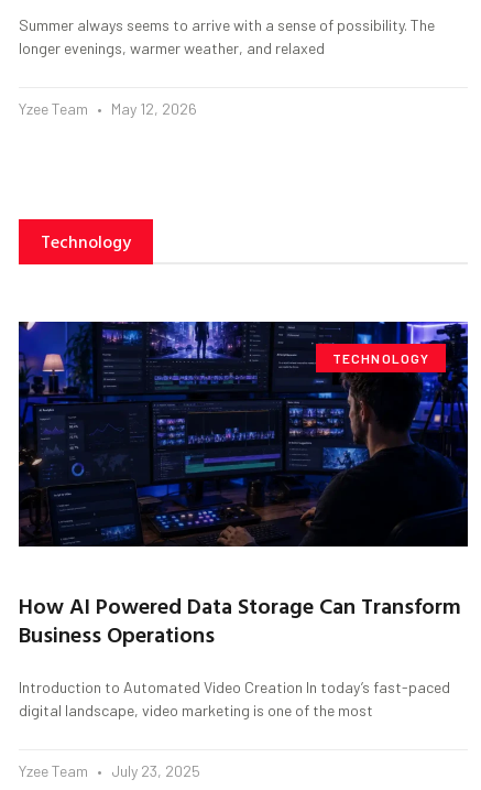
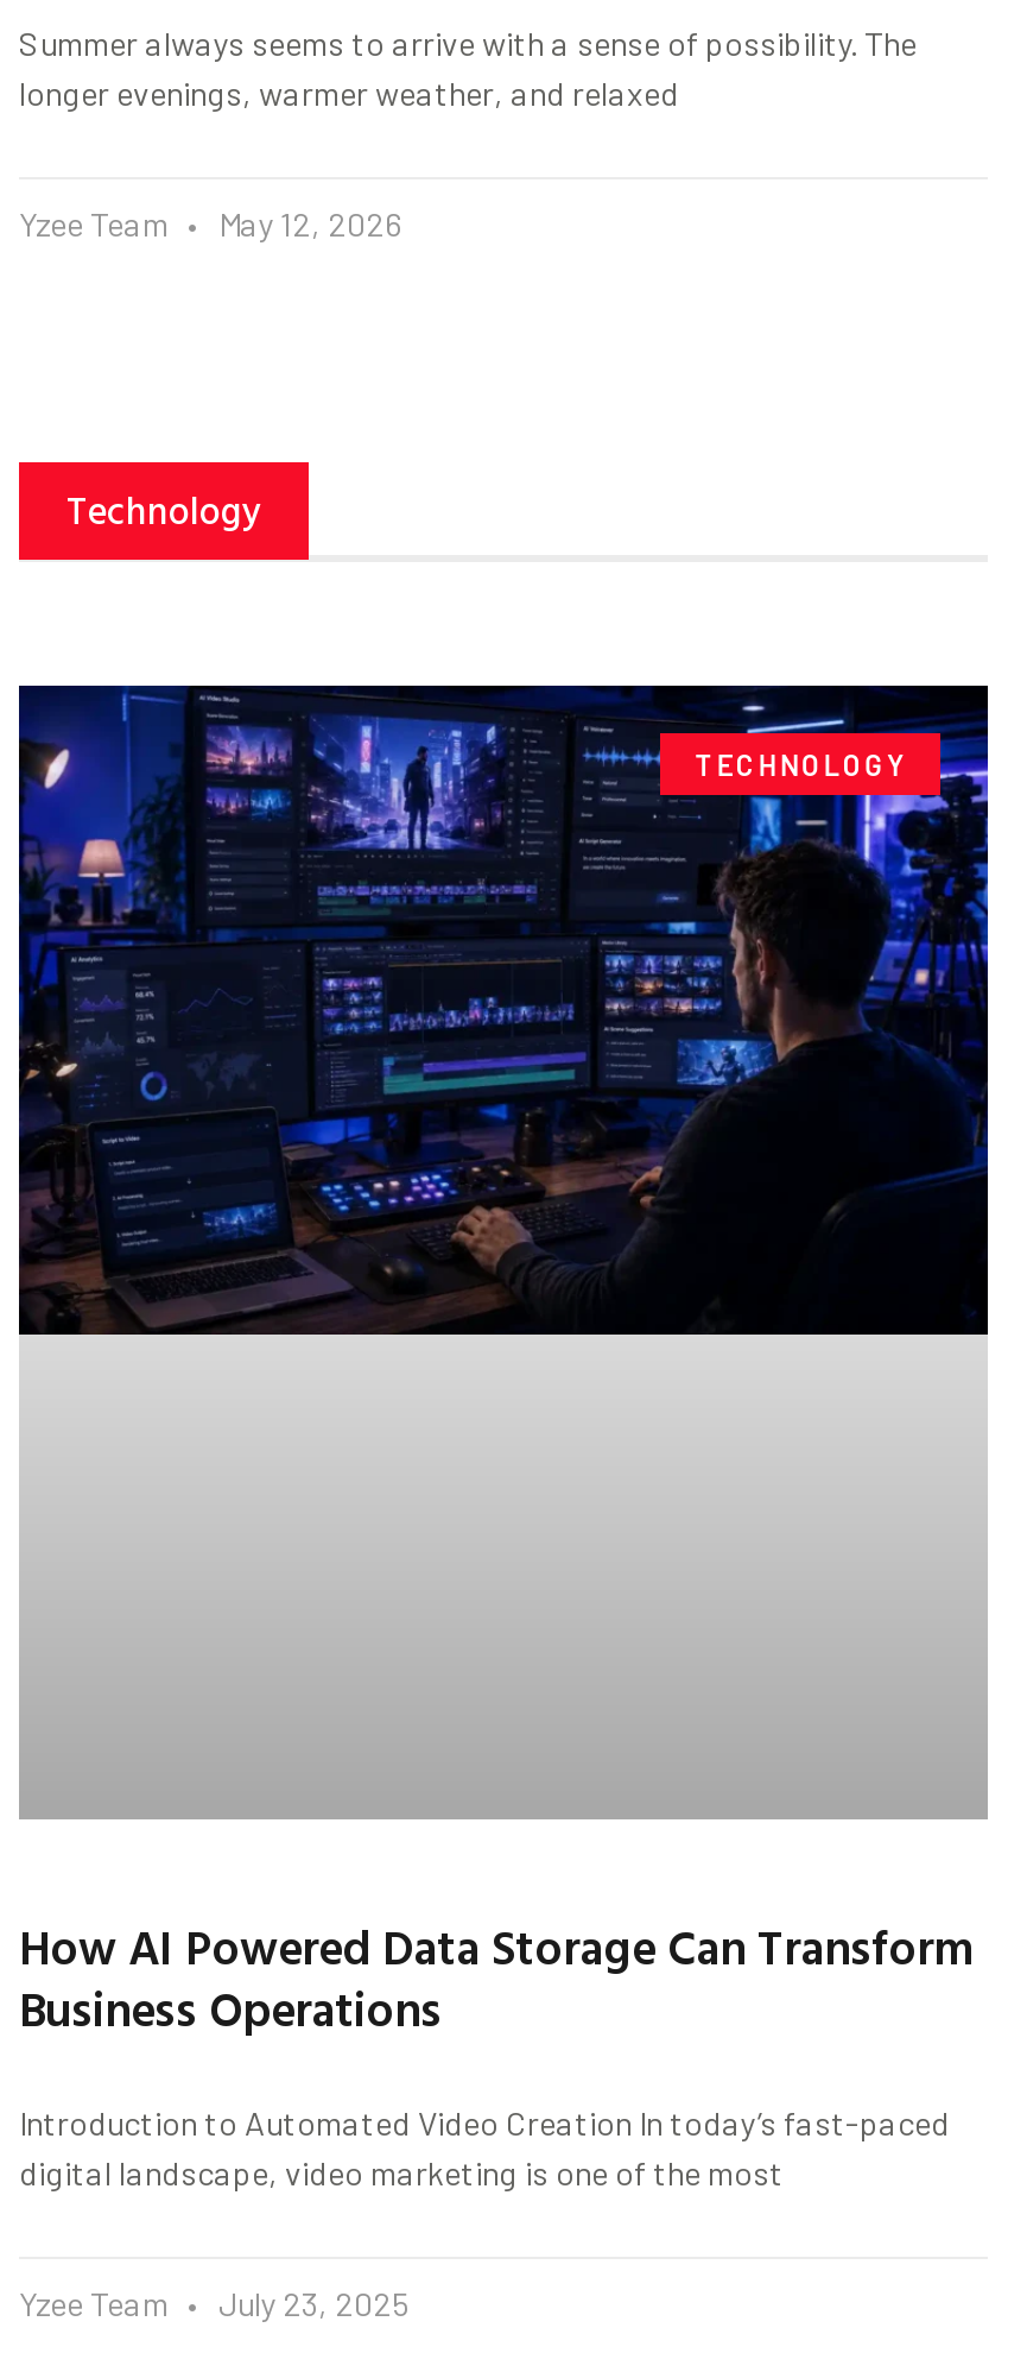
- [image]
+ [image]
